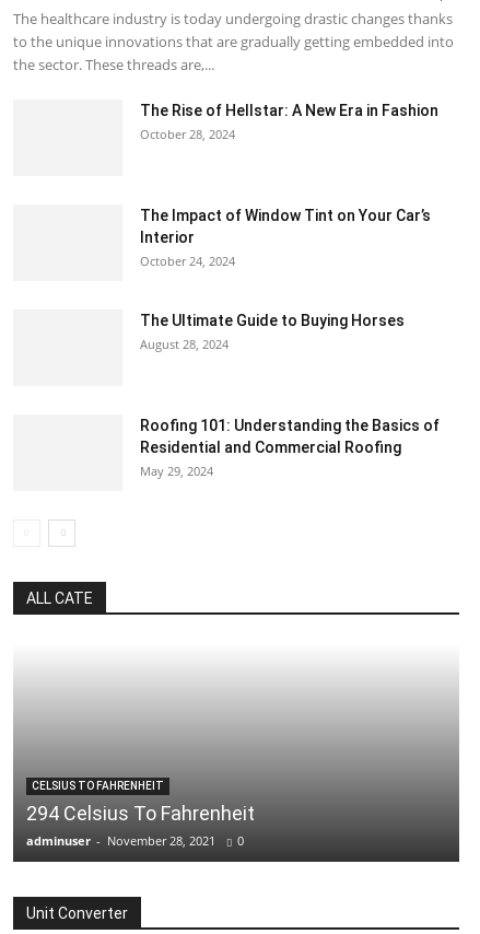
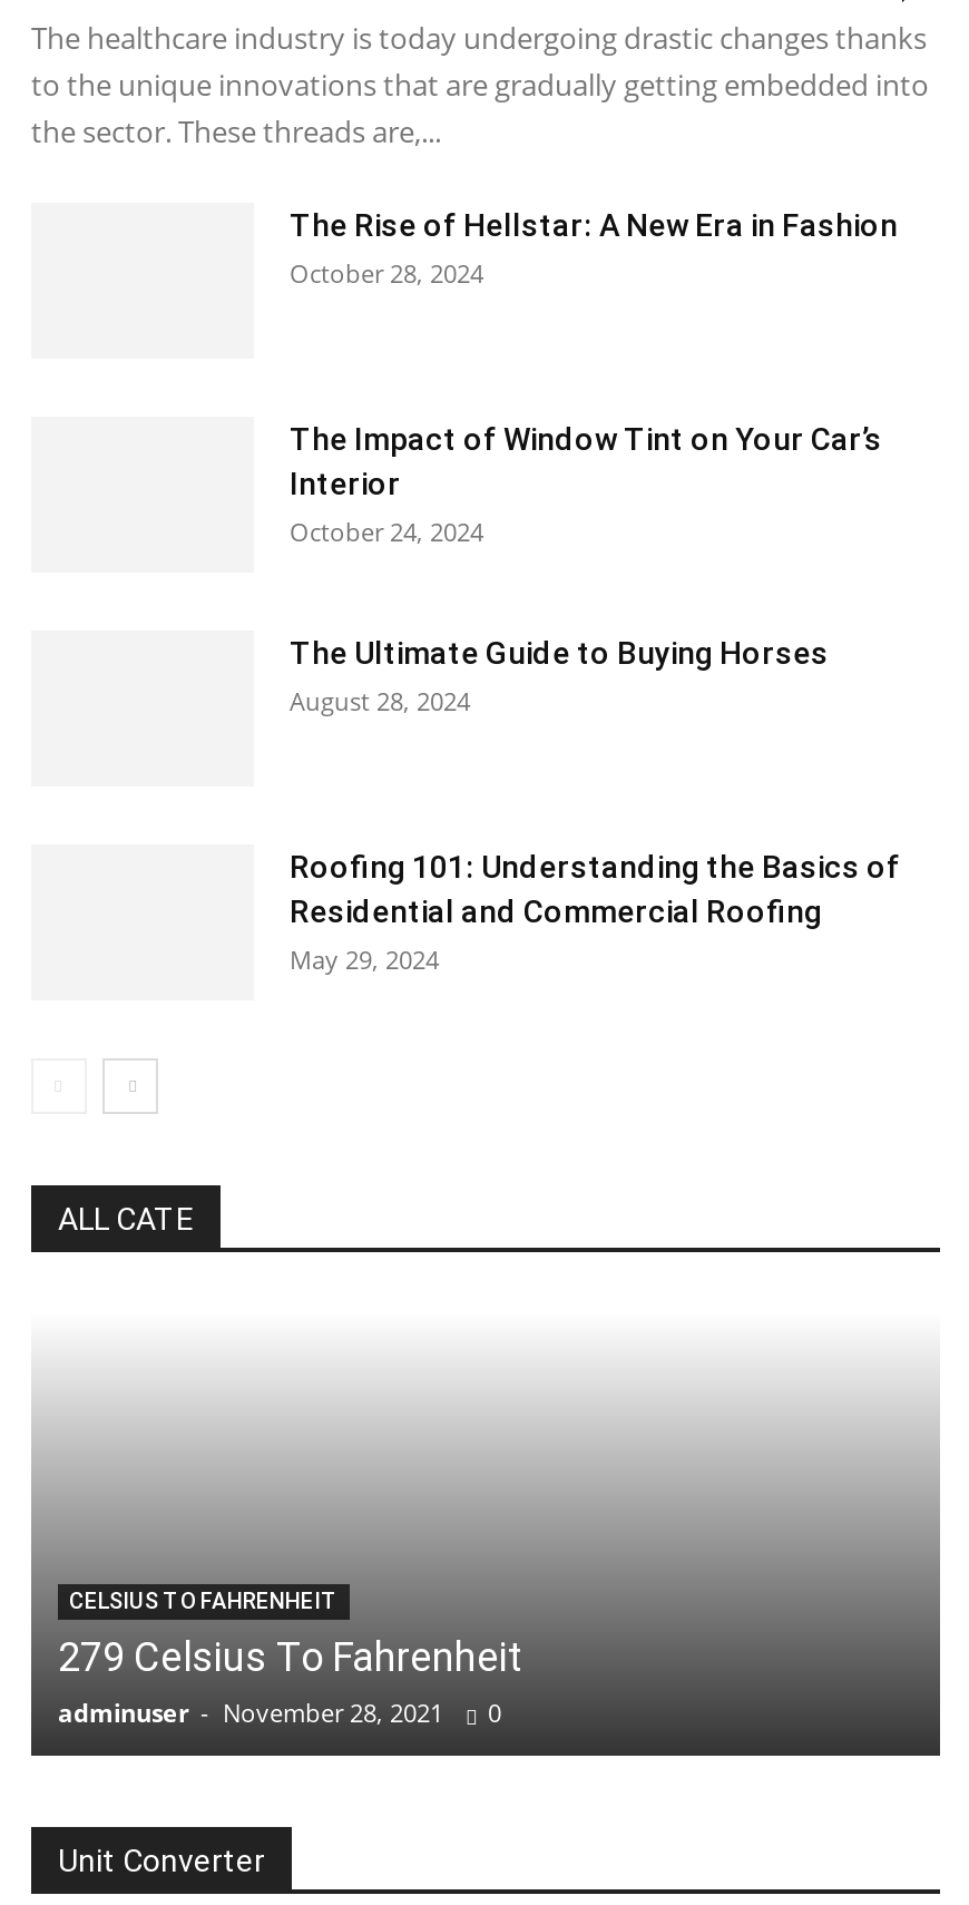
- 294 Celsius To Fahrenheit
+ 279 Celsius To Fahrenheit
